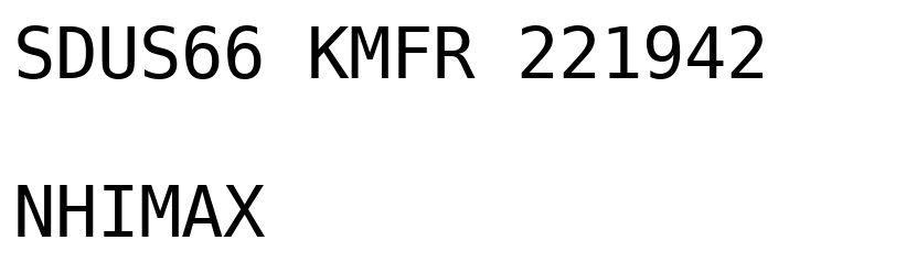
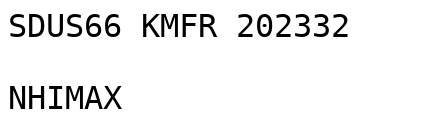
- SDUS66 KMFR 221942
+ SDUS66 KMFR 202332
